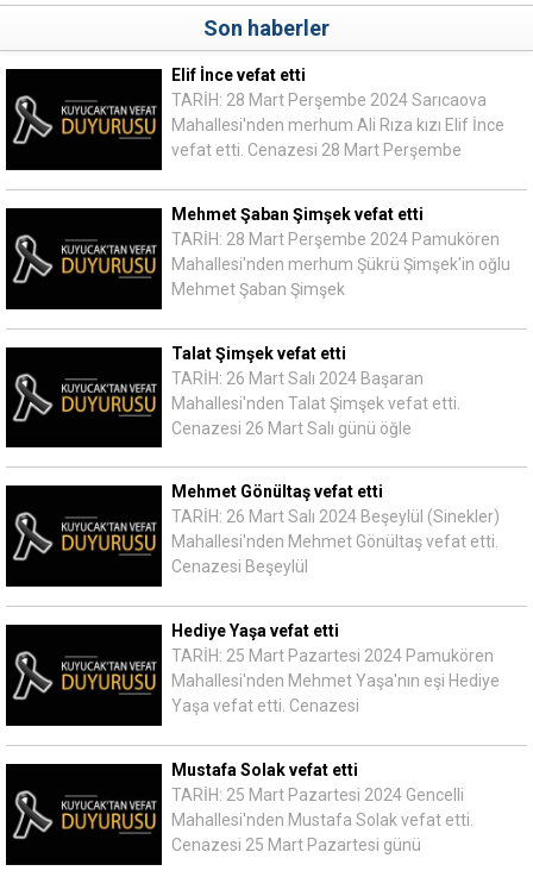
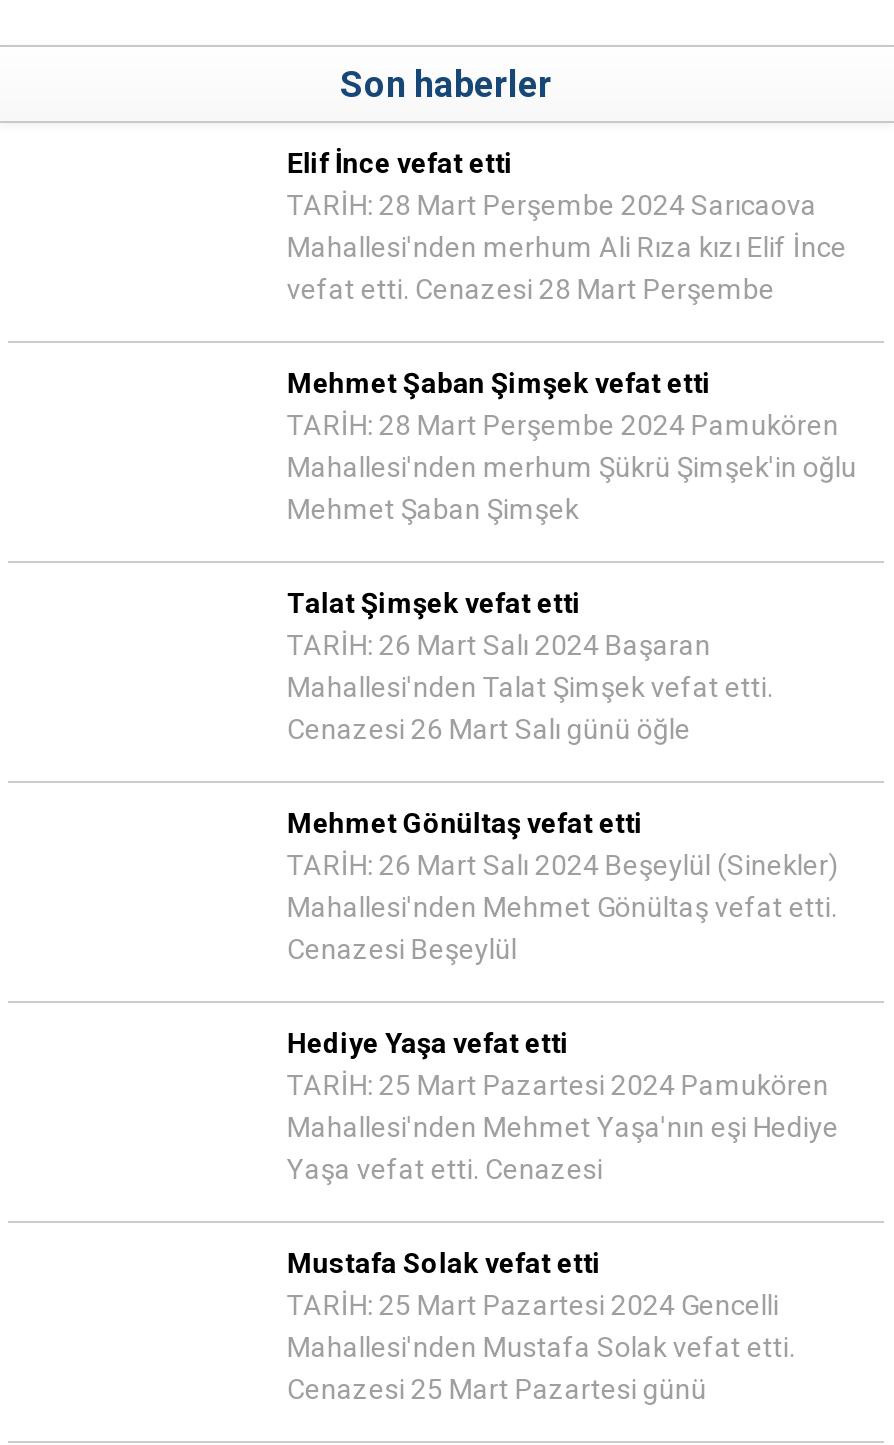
- [image]

- [image]

- [image]

- [image]

- [image]

- [image]
